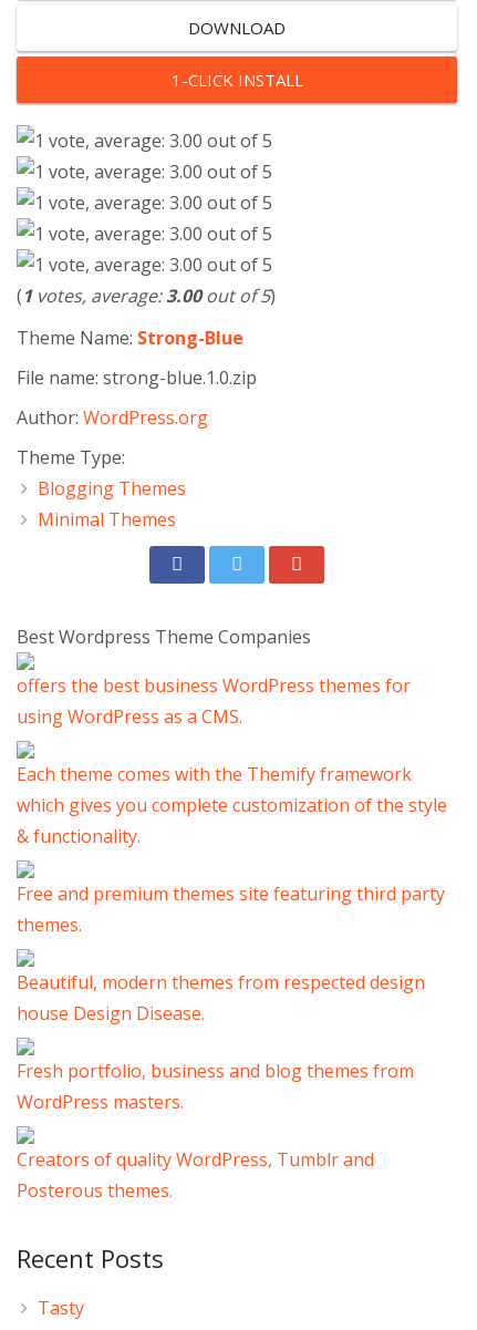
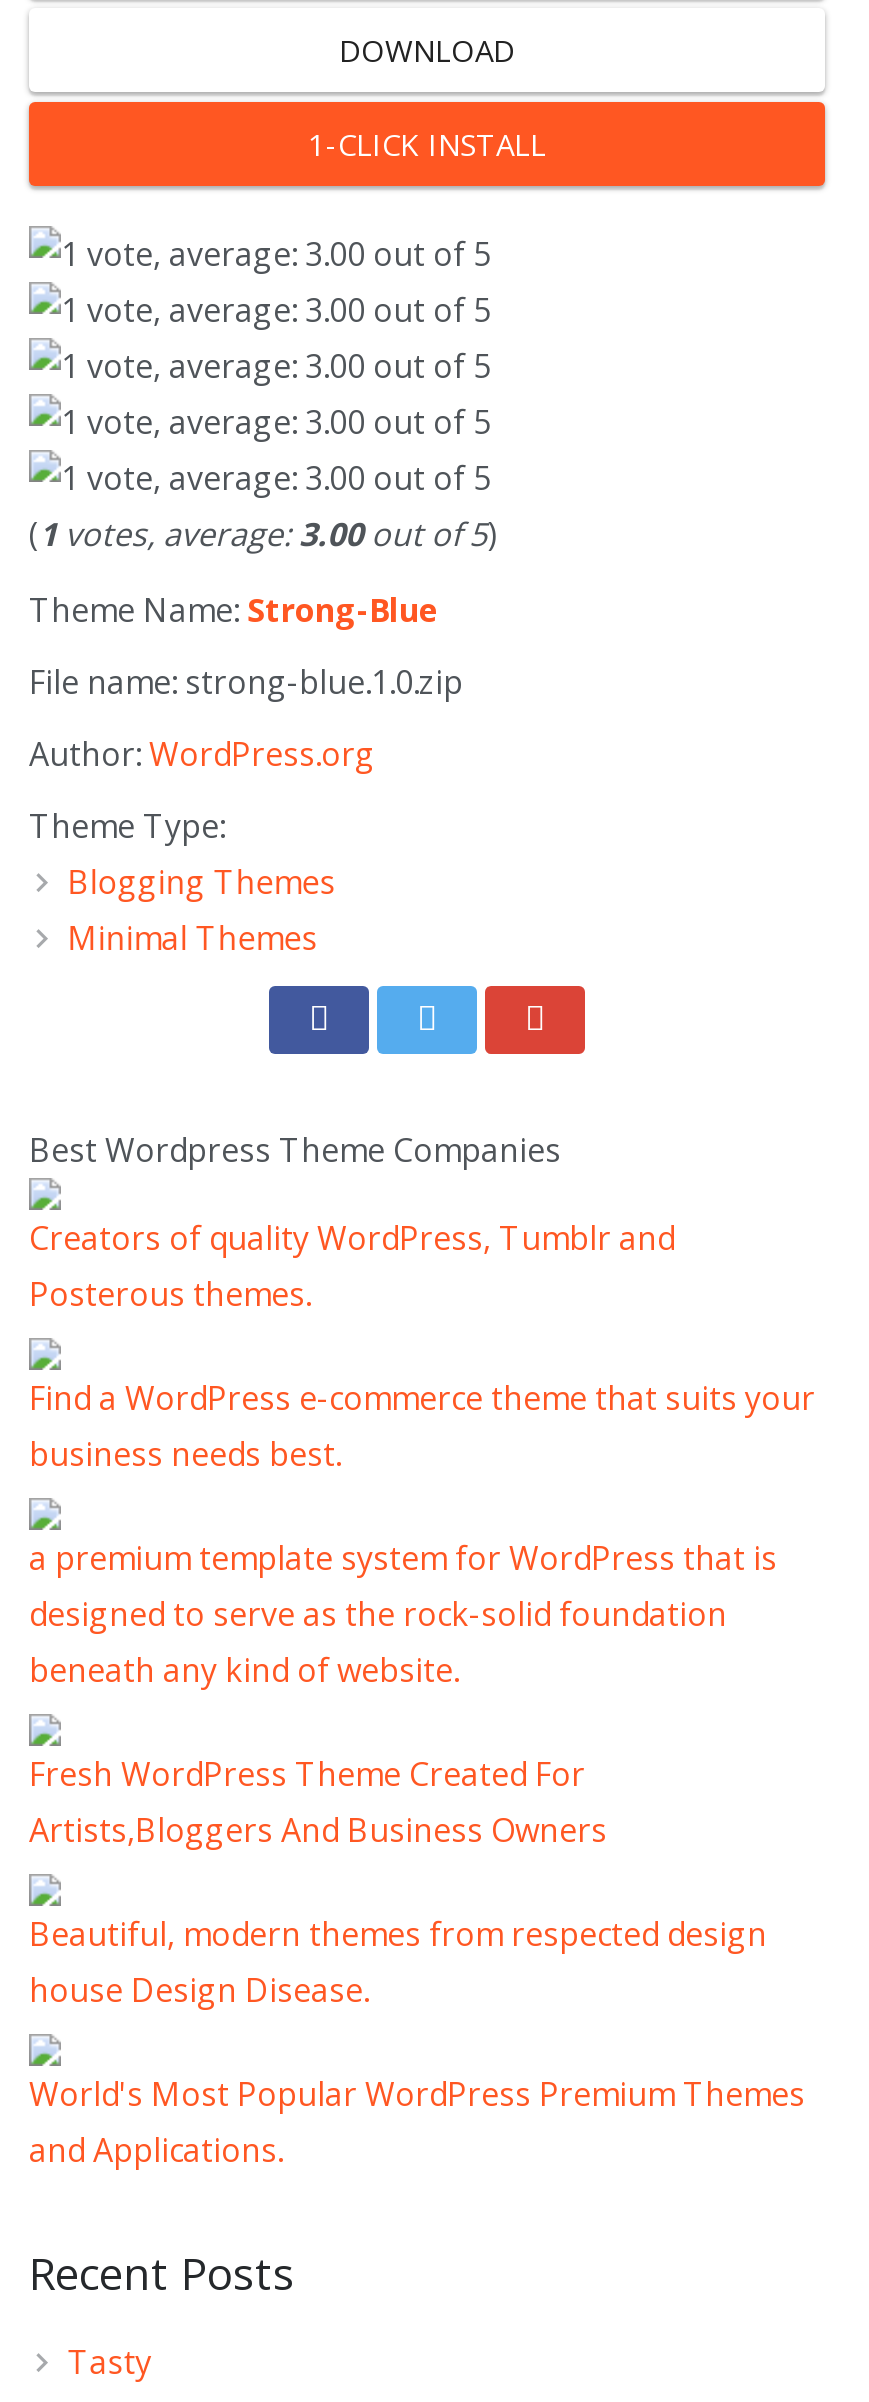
- offers the best business WordPress themes for
- using WordPress as a CMS.
- Each theme comes with the Themify framework
- which gives you complete customization of the style
- & functionality.
- Free and premium themes site featuring third party
- themes.
+ Find a WordPress e-commerce theme that suits your
+ business needs best.
+ a premium template system for WordPress that is
+ designed to serve as the rock-solid foundation
+ beneath any kind of website.
+ Fresh WordPress Theme Created For
+ Artists,Bloggers And Business Owners

moved down: Beautiful, modern themes from respected design | house Design Disease.

- Fresh portfolio, business and blog themes from
- WordPress masters.
+ World's Most Popular WordPress Premium Themes
+ and Applications.

moved up: Creators of quality WordPress, Tumblr and | Posterous themes.
